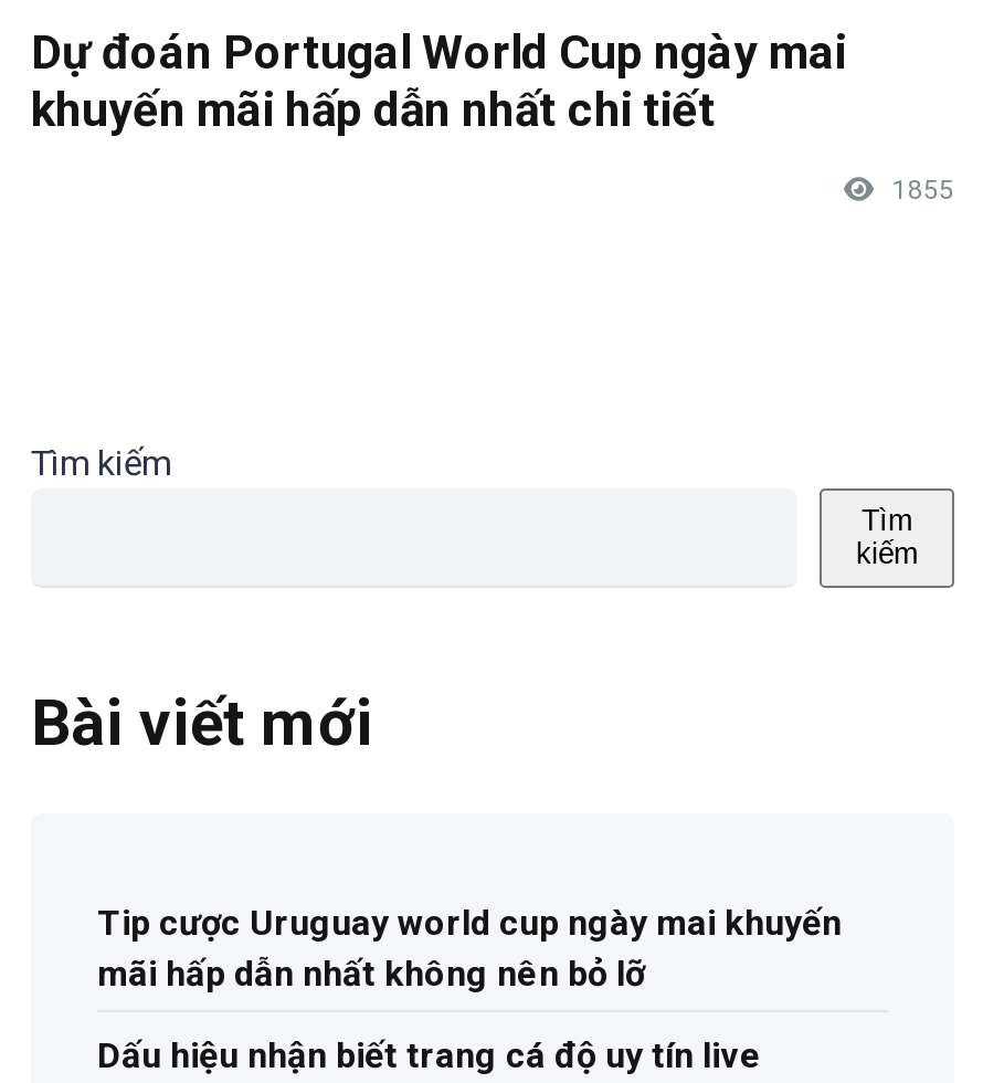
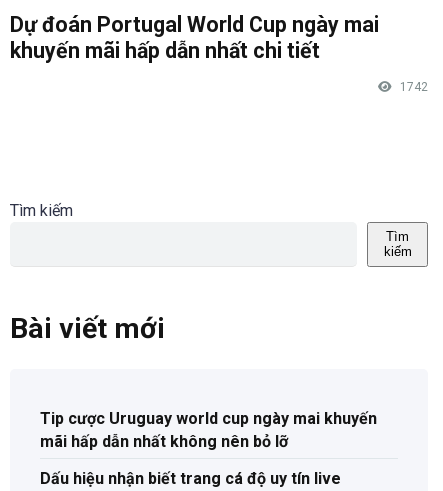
- 1855
+ 1742
